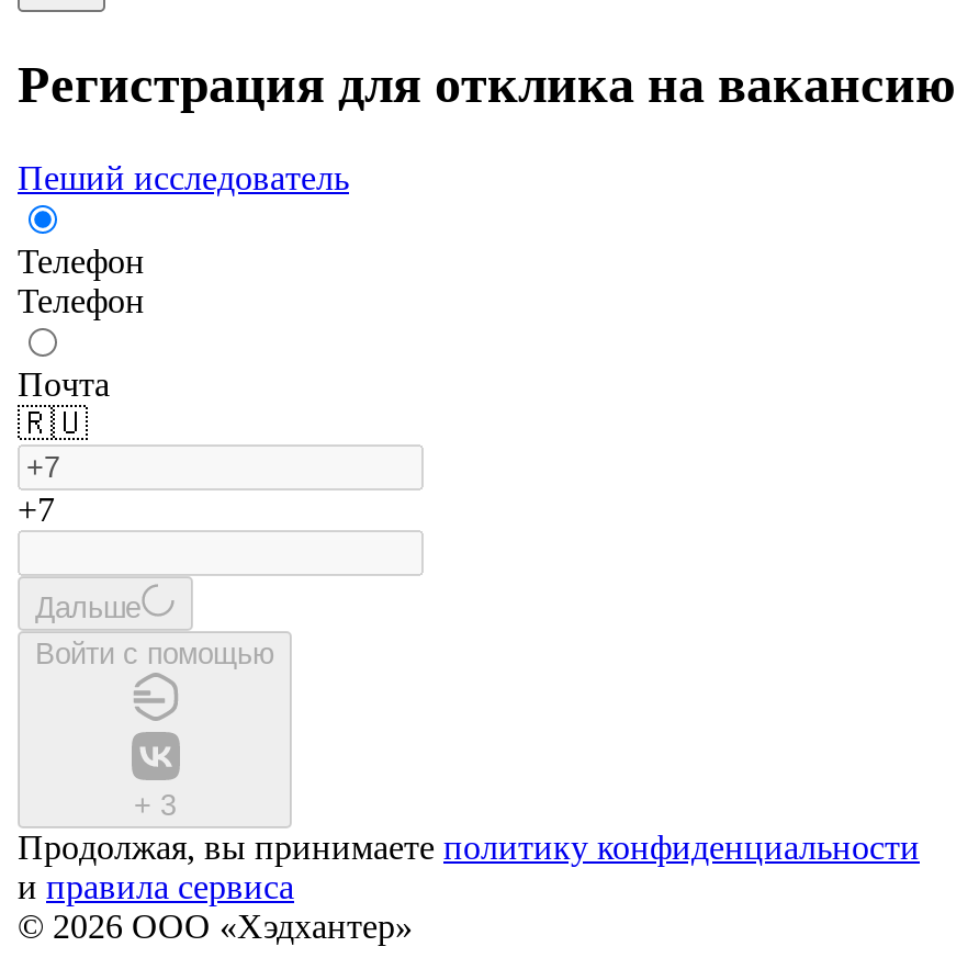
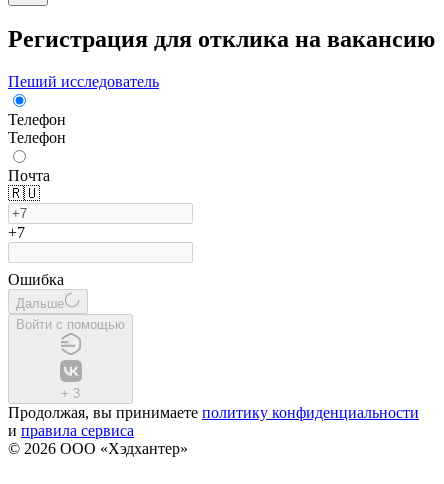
+ Ошибка
